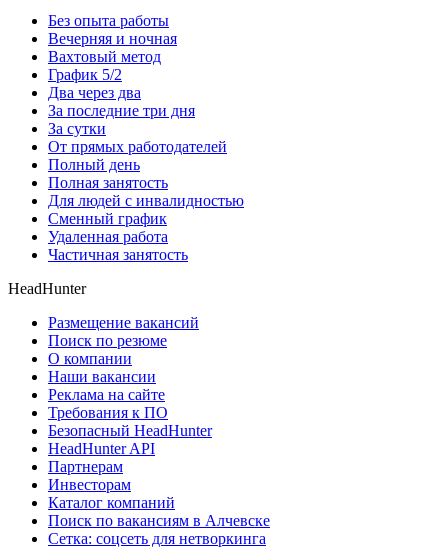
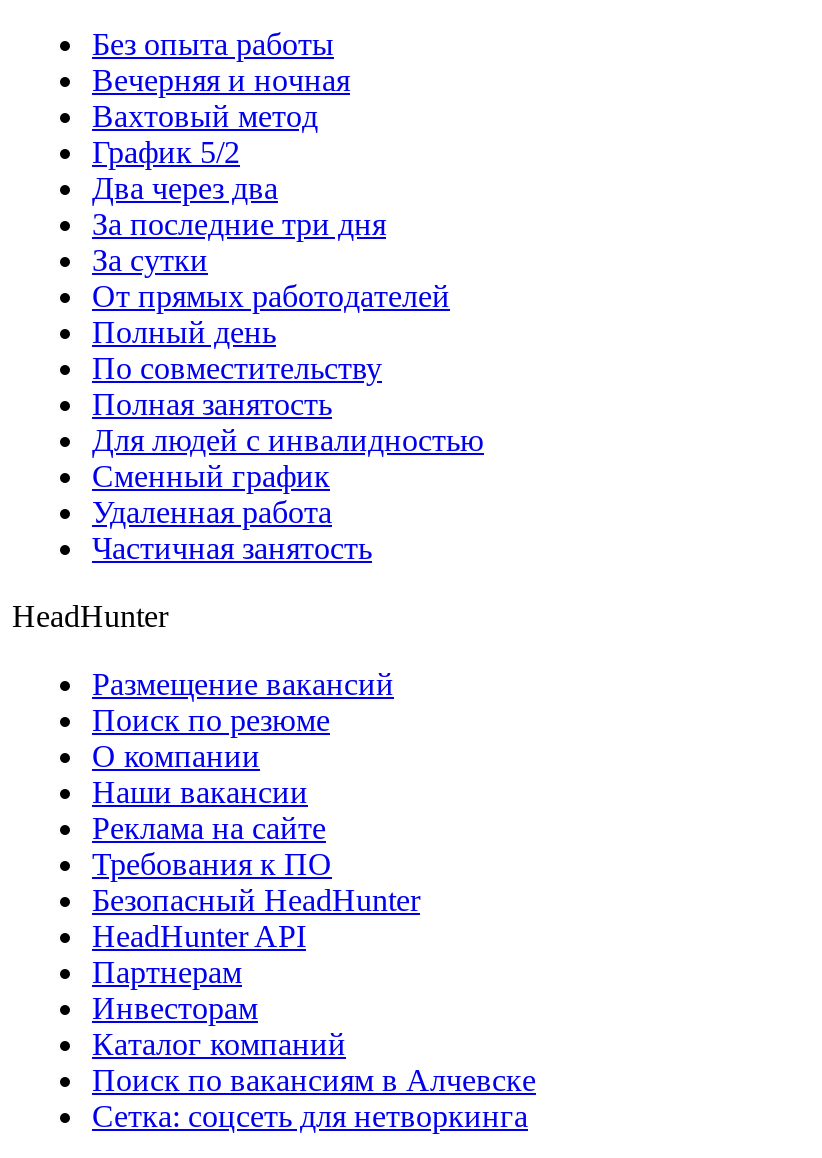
+ По совместительству
